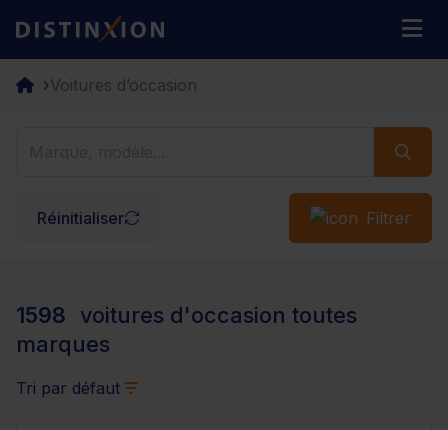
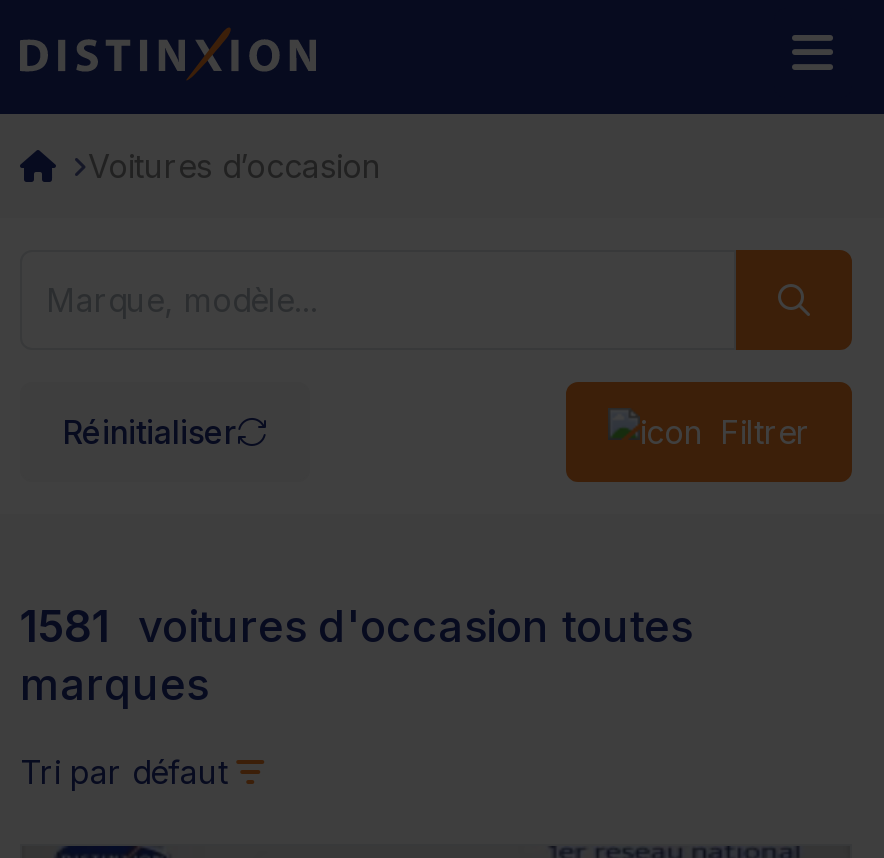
- 1598 voitures d'occasion toutes
+ 1581 voitures d'occasion toutes
